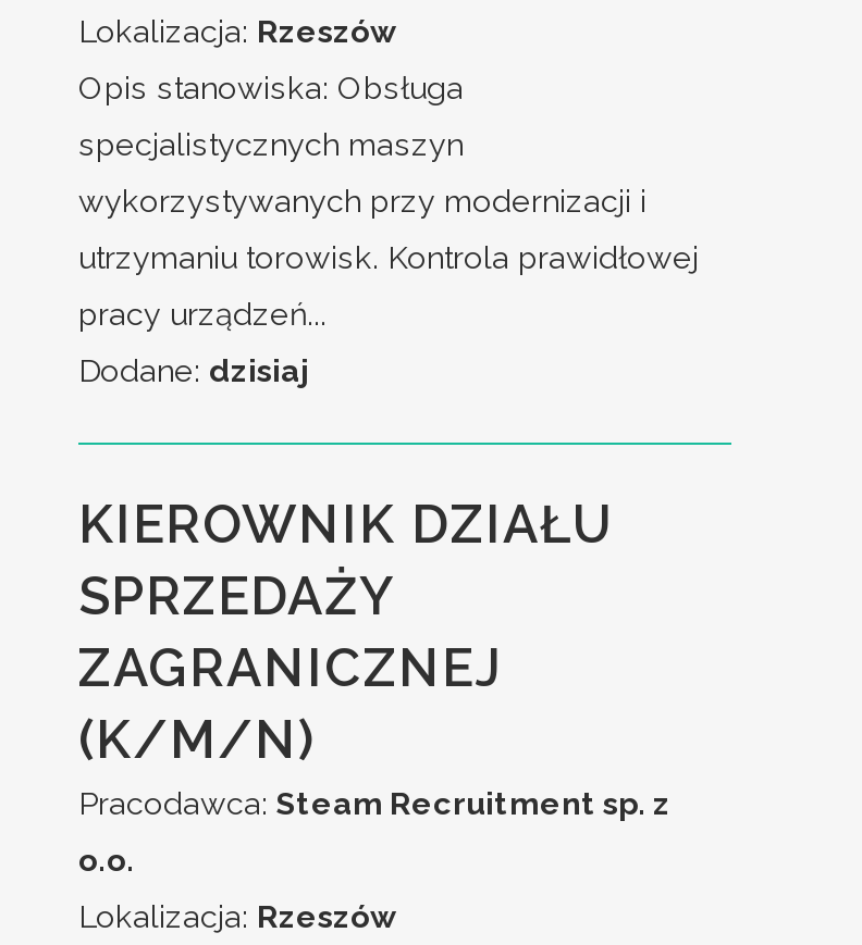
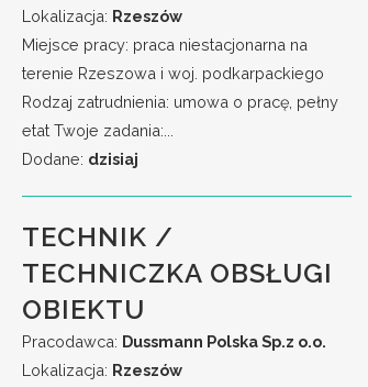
- Opis stanowiska: Obsługa
- specjalistycznych maszyn
- wykorzystywanych przy modernizacji i
- utrzymaniu torowisk. Kontrola prawidłowej
- pracy urządzeń...
+ Miejsce pracy: praca niestacjonarna na
+ terenie Rzeszowa i woj. podkarpackiego
+ Rodzaj zatrudnienia: umowa o pracę, pełny
+ etat Twoje zadania:...

- KIEROWNIK DZIAŁU
- SPRZEDAŻY
- ZAGRANICZNEJ
- (K/M/N)
- Pracodawca: Steam Recruitment sp. z
- o.o.
+ TECHNIK /
+ TECHNICZKA OBSŁUGI
+ OBIEKTU
+ Pracodawca: Dussmann Polska Sp.z o.o.
